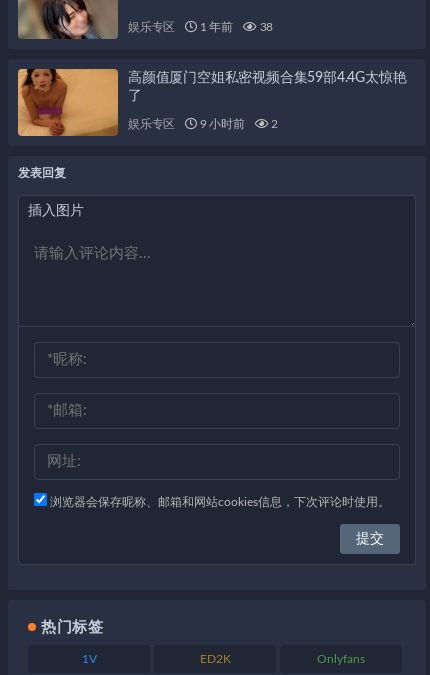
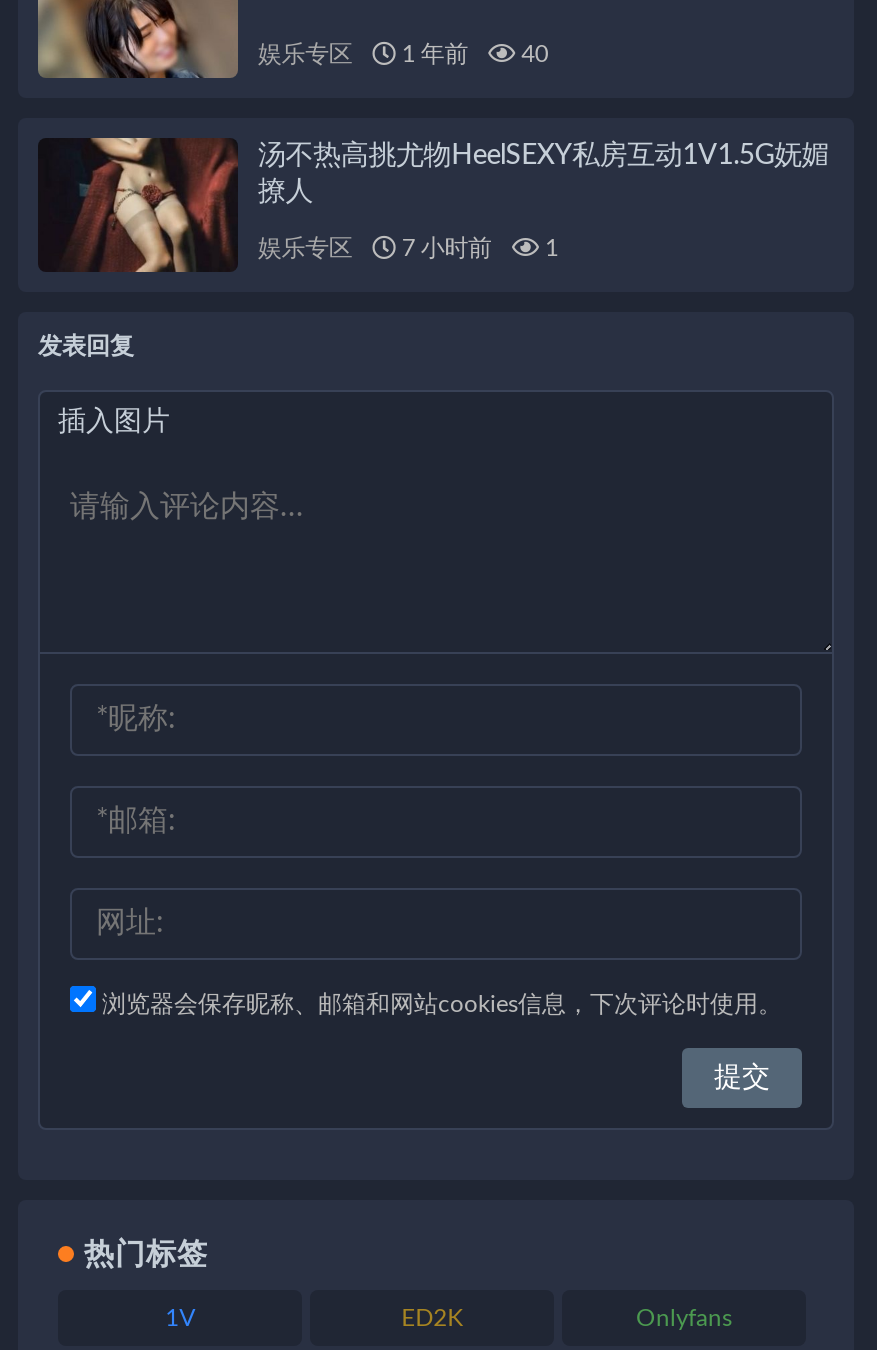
- 娱乐专区 1 年前 38
+ 娱乐专区 1 年前 40

- [image]
- 高颜值厦门空姐私密视频合集59部4.4G太惊艳
- 了
+ [image]
+ 汤不热高挑尤物HeelSEXY私房互动1V1.5G妩媚
+ 撩人

- 9 小时前
+ 7 小时前

- 2
+ 1
